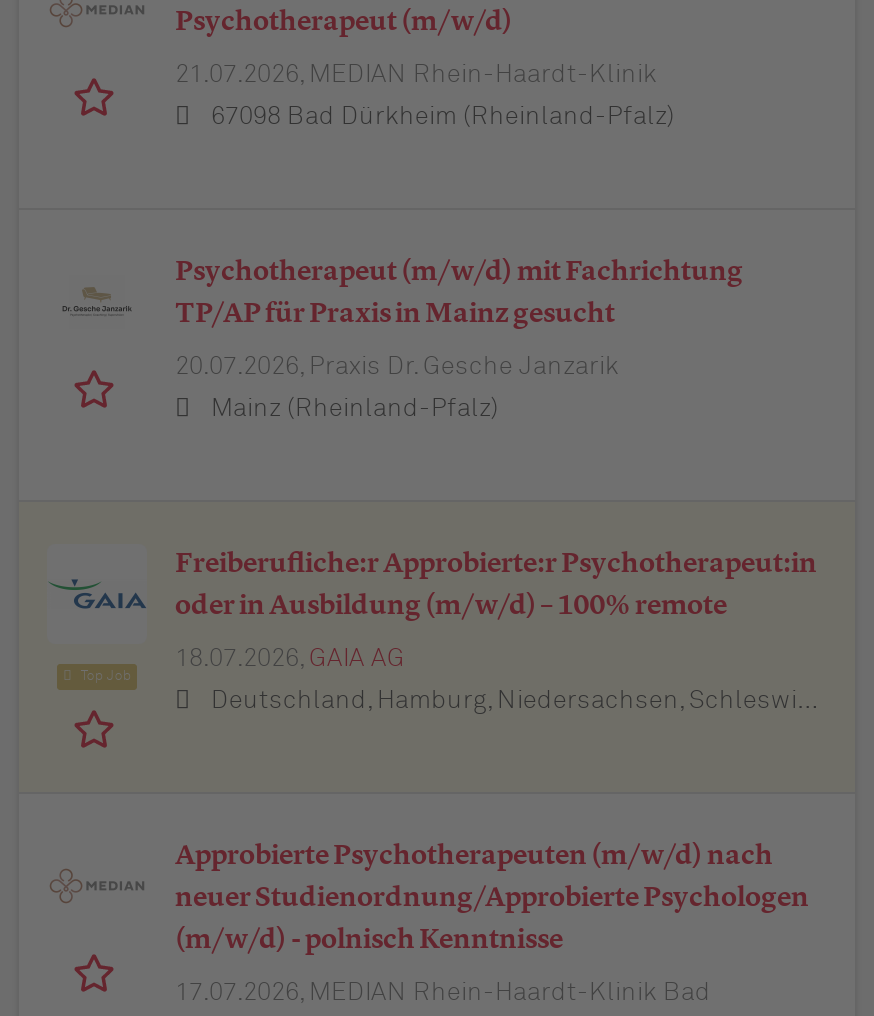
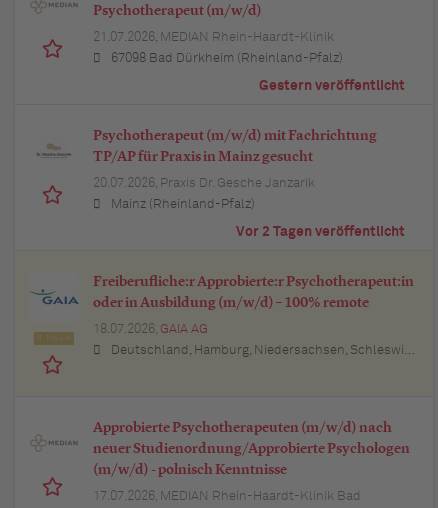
+ Gestern veröffentlicht

+ Vor 2 Tagen veröffentlicht
